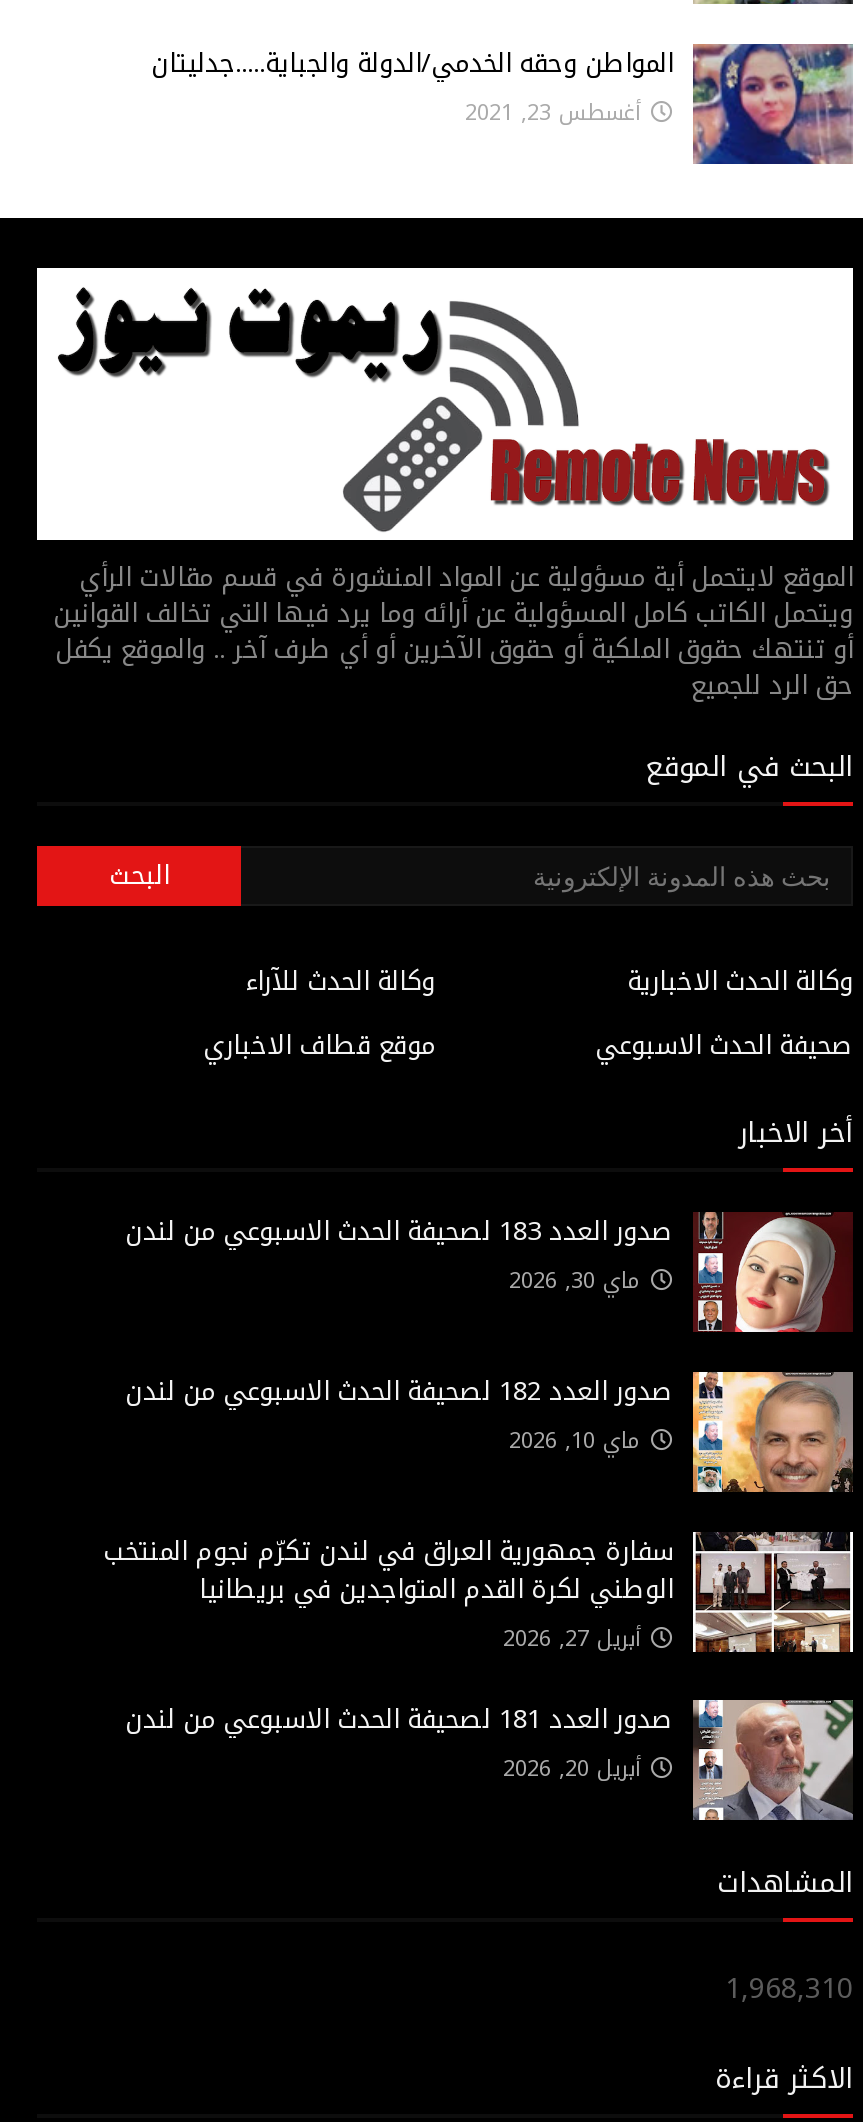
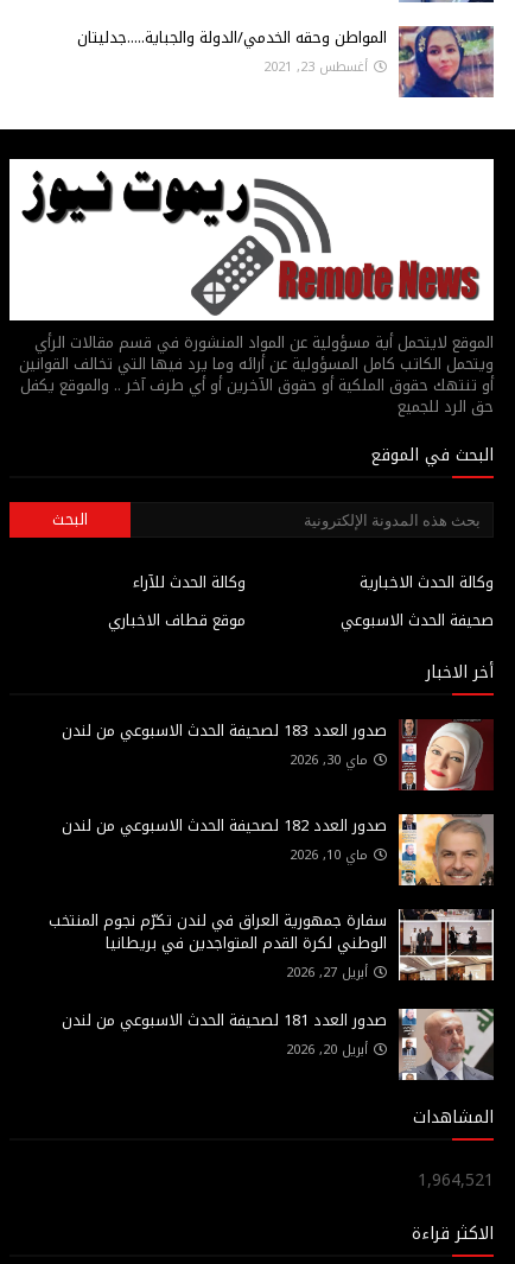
- 1,968,310
+ 1,964,521
